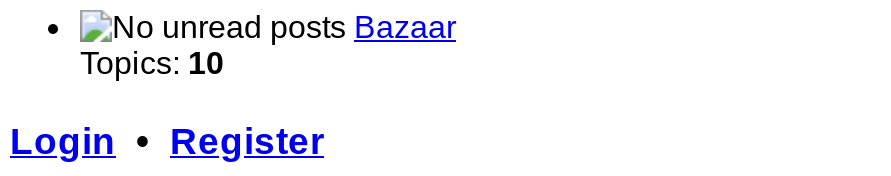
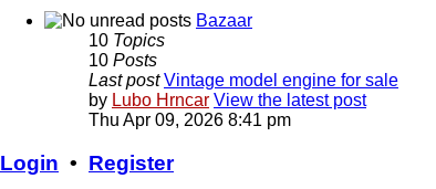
- Topics: 10
+ 10 Topics
+ 10 Posts
+ Last post Vintage model engine for sale
+ by Lubo Hrncar View the latest post
+ Thu Apr 09, 2026 8:41 pm
